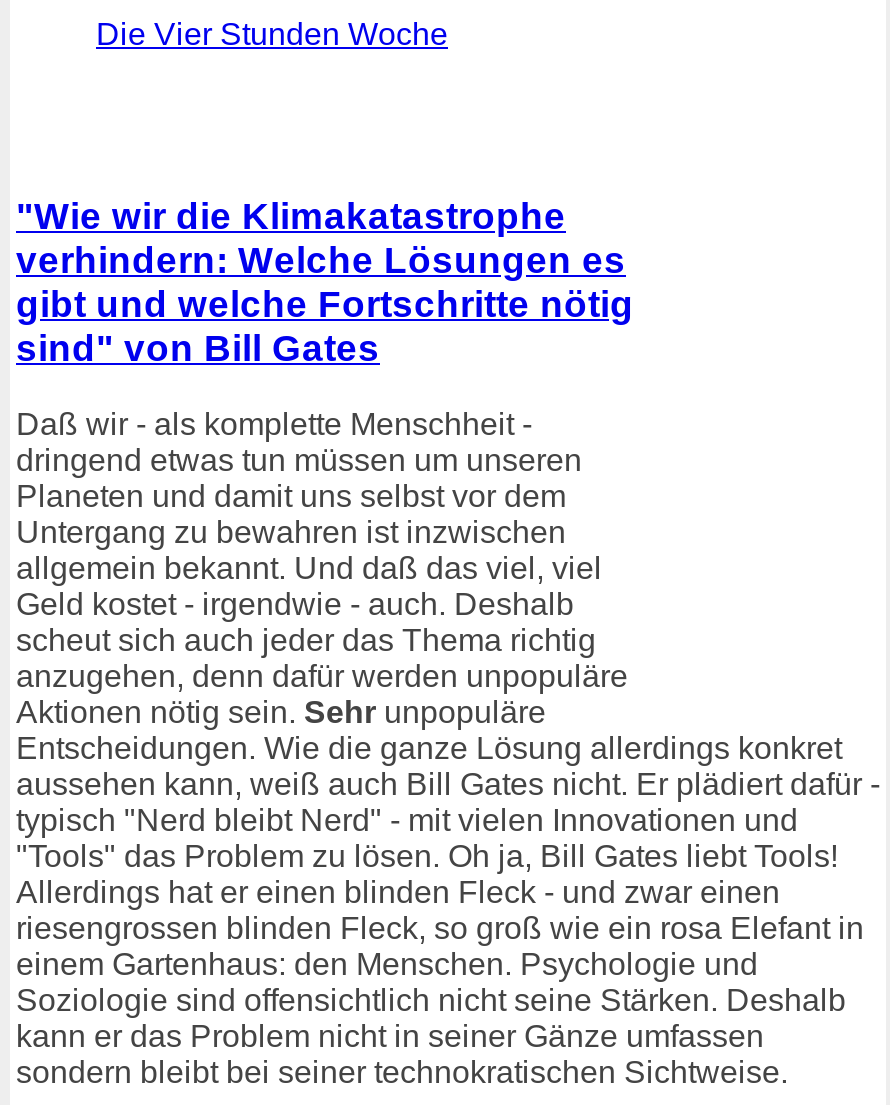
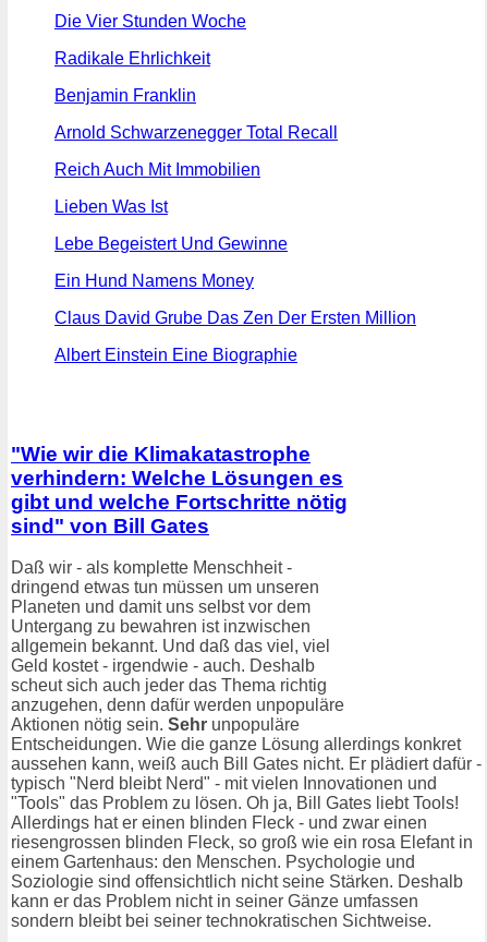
+ Radikale Ehrlichkeit
+ Benjamin Franklin
+ Arnold Schwarzenegger Total Recall
+ Reich Auch Mit Immobilien
+ Lieben Was Ist
+ Lebe Begeistert Und Gewinne
+ Ein Hund Namens Money
+ Claus David Grube Das Zen Der Ersten Million
+ Albert Einstein Eine Biographie
